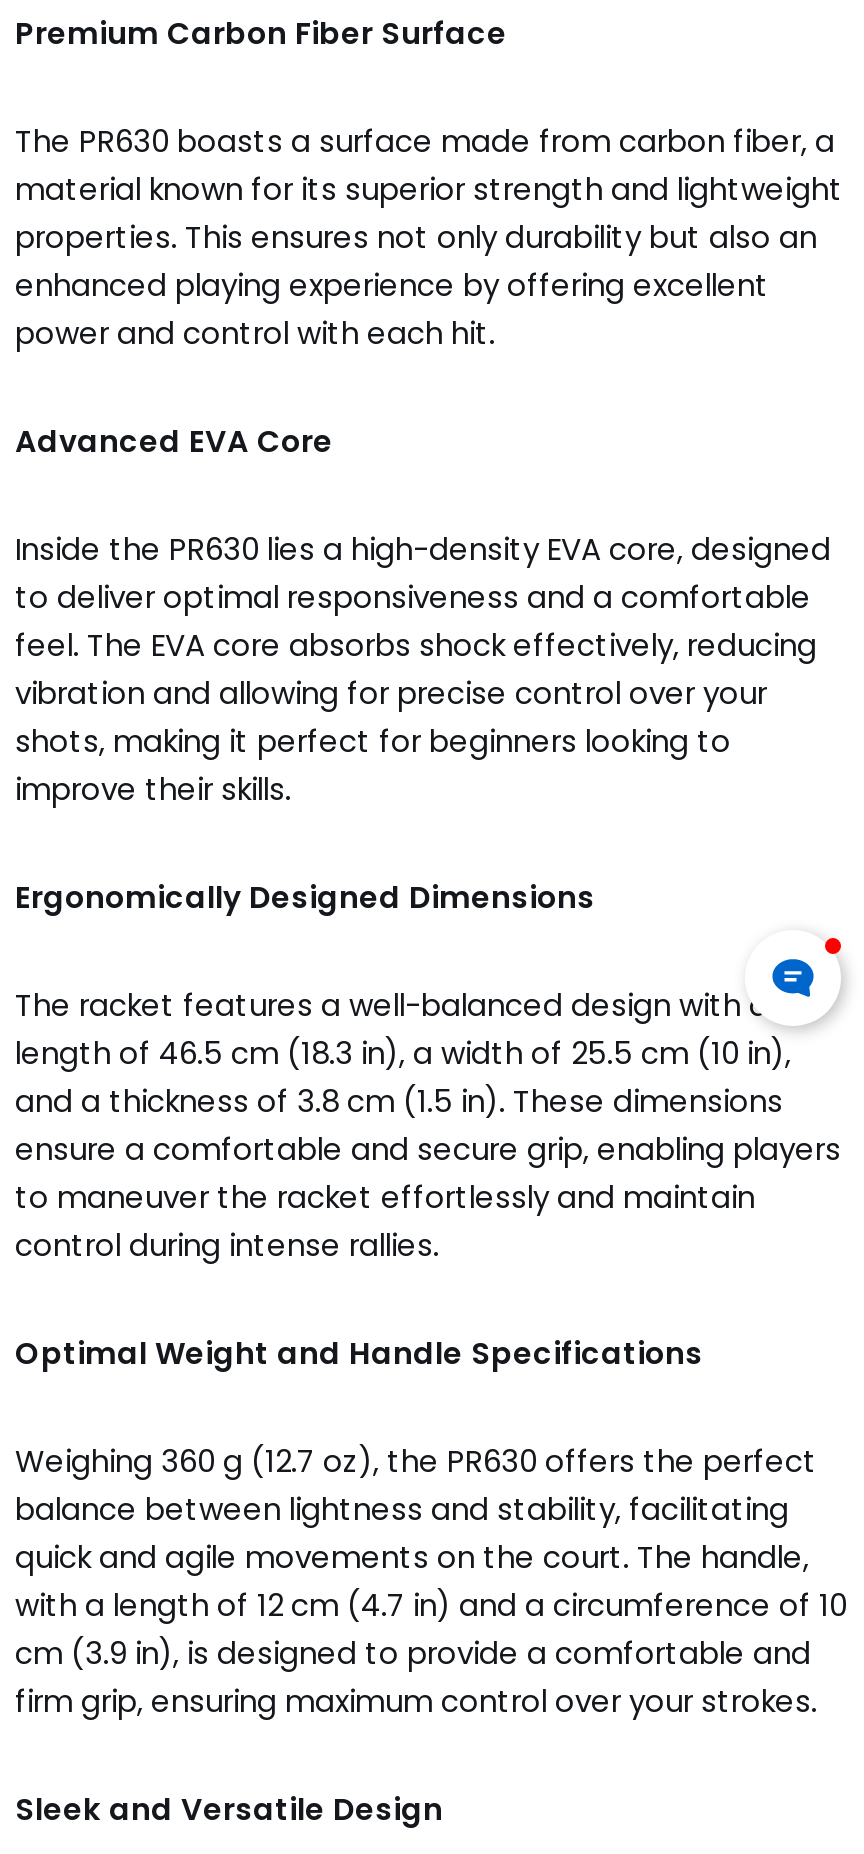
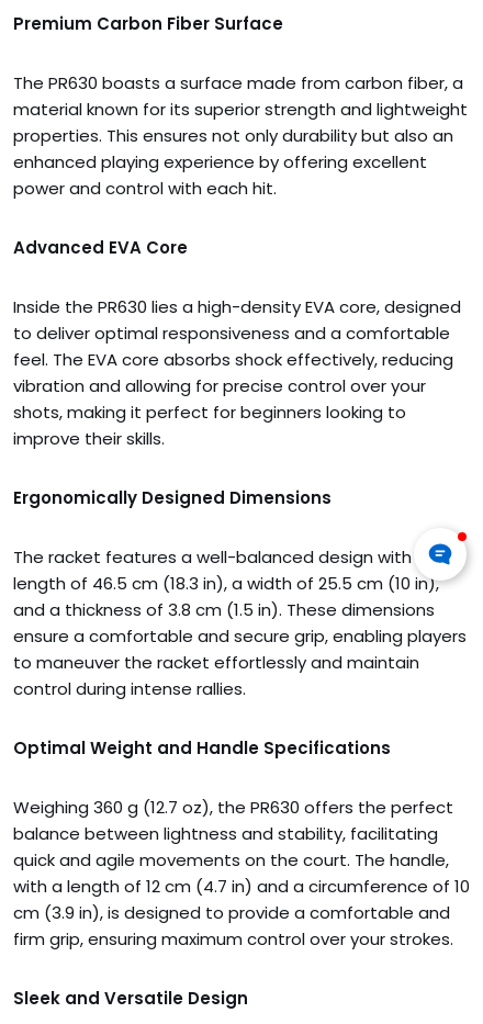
- [image]
+ [image]
